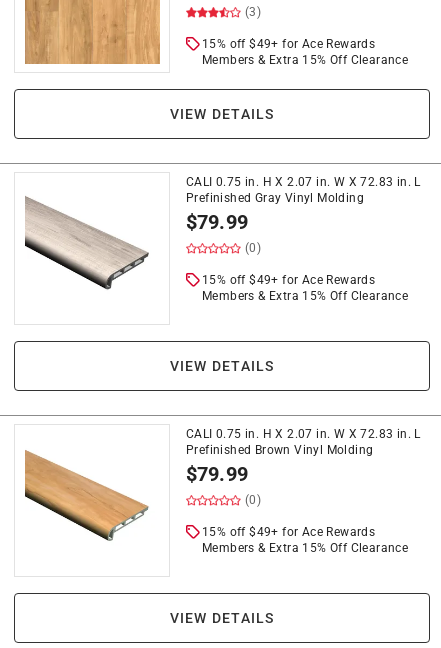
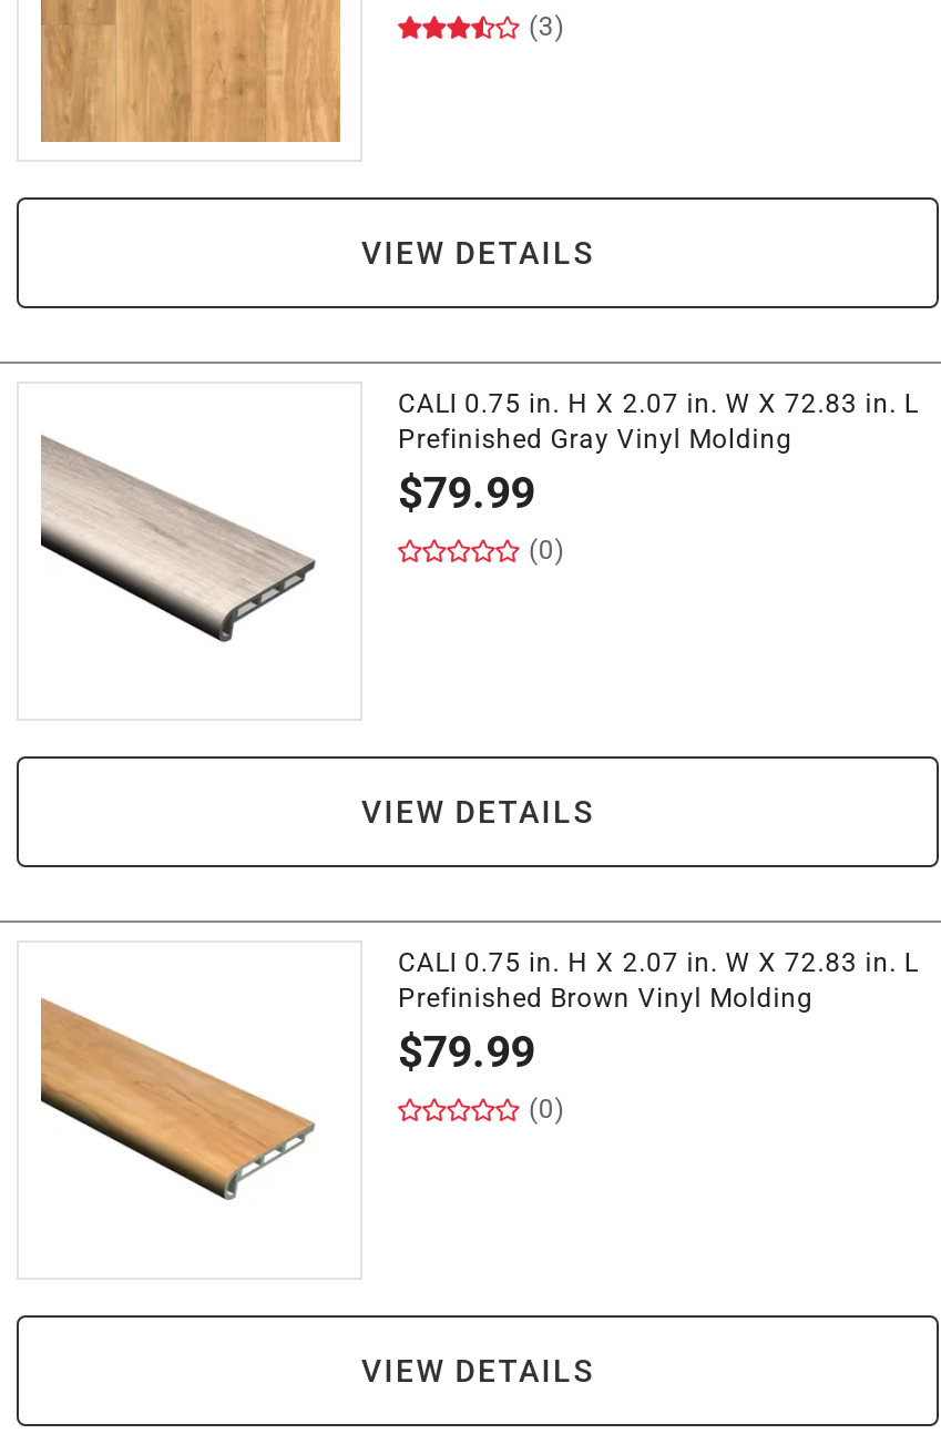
- 15% off $49+ for Ace Rewards
- Members & Extra 15% Off Clearance

- 15% off $49+ for Ace Rewards
- Members & Extra 15% Off Clearance

- 15% off $49+ for Ace Rewards
- Members & Extra 15% Off Clearance
